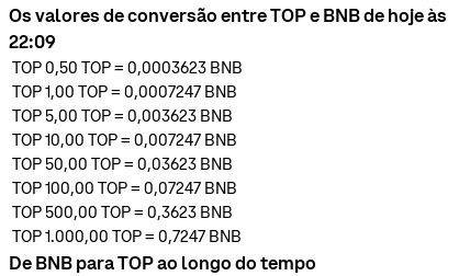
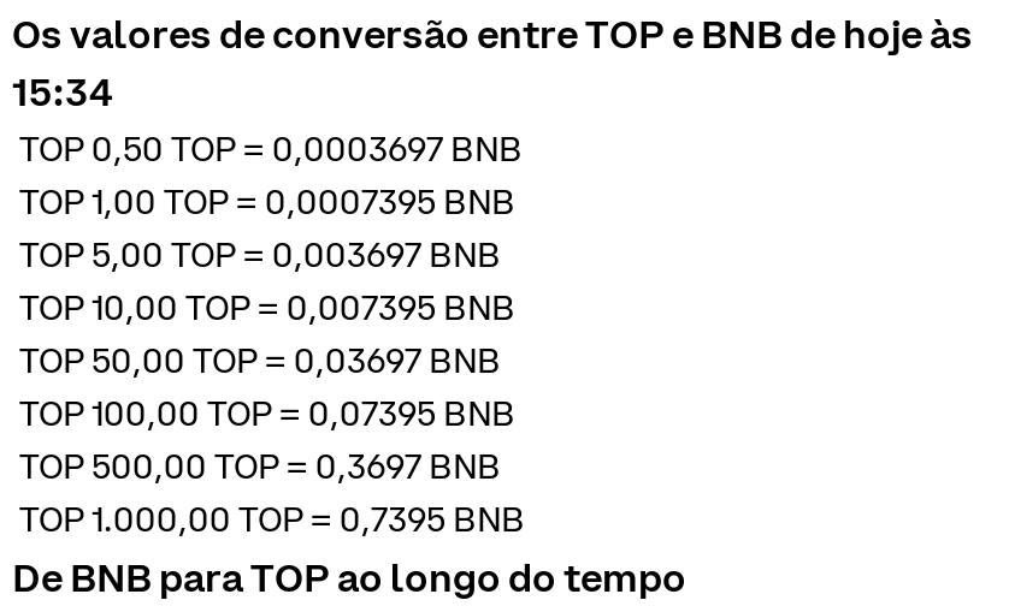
- 22:09
+ 15:34

- TOP 0,50 TOP = 0,0003623 BNB
+ TOP 0,50 TOP = 0,0003697 BNB

- TOP 1,00 TOP = 0,0007247 BNB
+ TOP 1,00 TOP = 0,0007395 BNB

- TOP 5,00 TOP = 0,003623 BNB
+ TOP 5,00 TOP = 0,003697 BNB

- TOP 10,00 TOP = 0,007247 BNB
+ TOP 10,00 TOP = 0,007395 BNB

- TOP 50,00 TOP = 0,03623 BNB
+ TOP 50,00 TOP = 0,03697 BNB

- TOP 100,00 TOP = 0,07247 BNB
+ TOP 100,00 TOP = 0,07395 BNB

- TOP 500,00 TOP = 0,3623 BNB
+ TOP 500,00 TOP = 0,3697 BNB

- TOP 1.000,00 TOP = 0,7247 BNB
+ TOP 1.000,00 TOP = 0,7395 BNB
